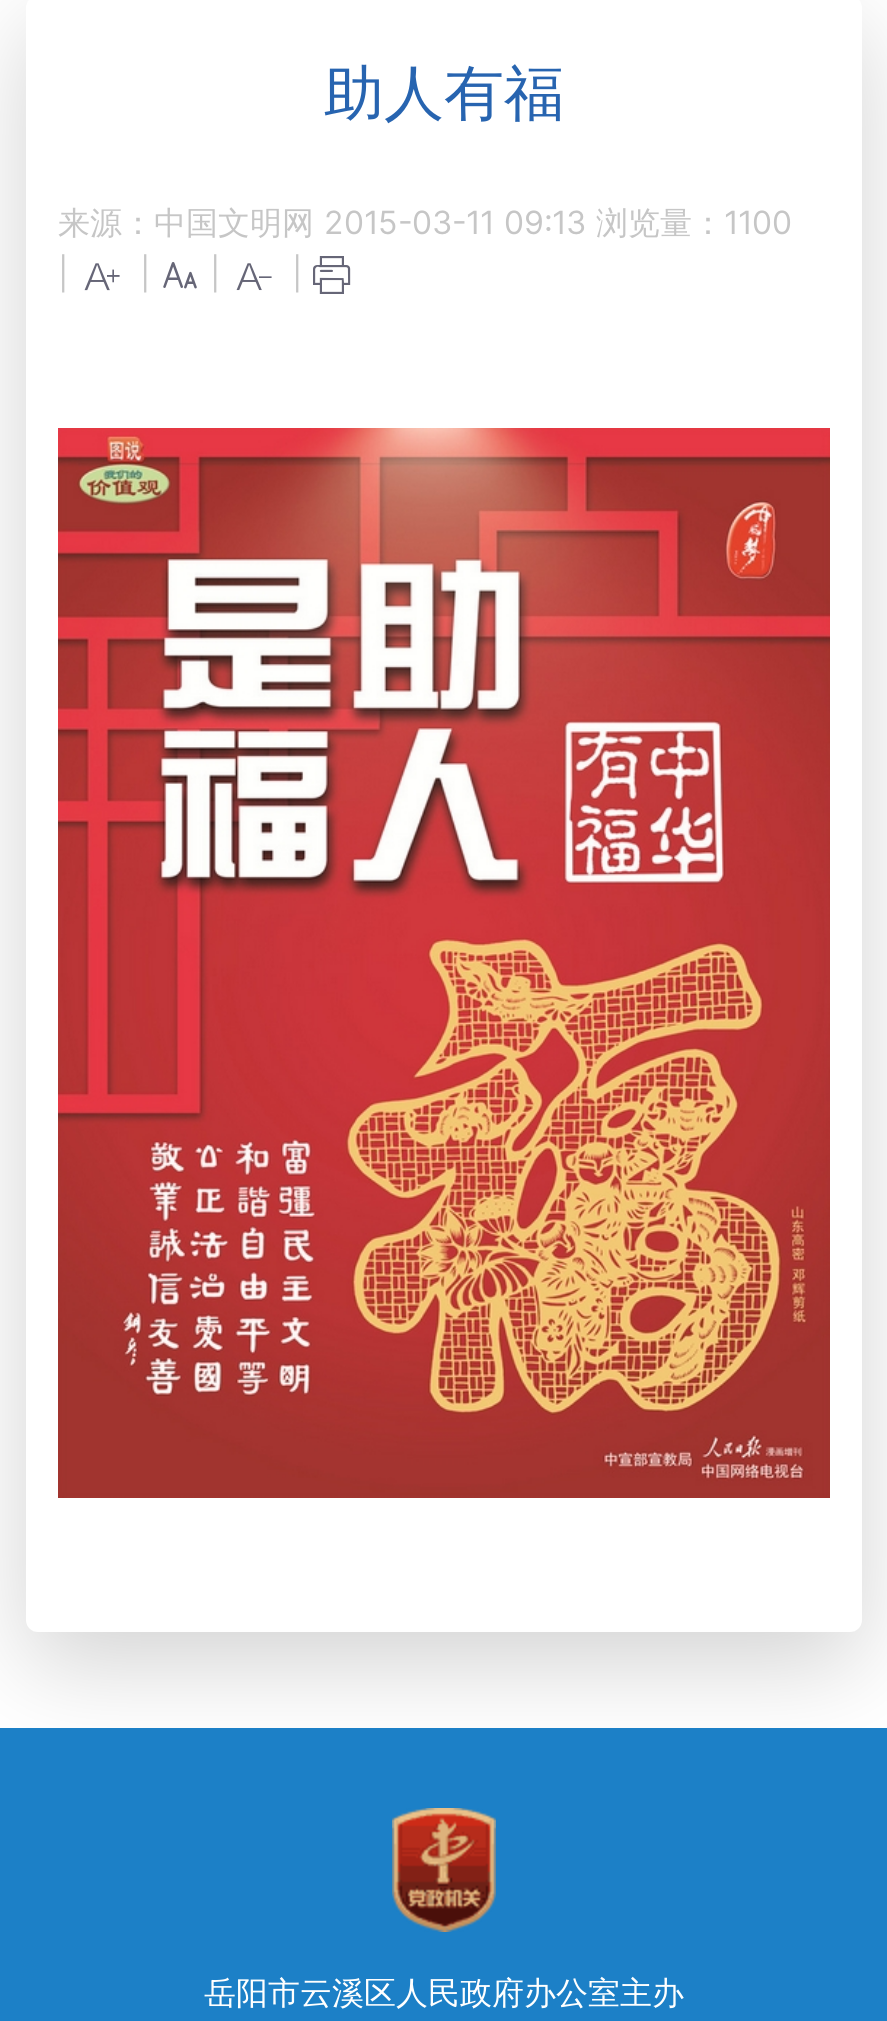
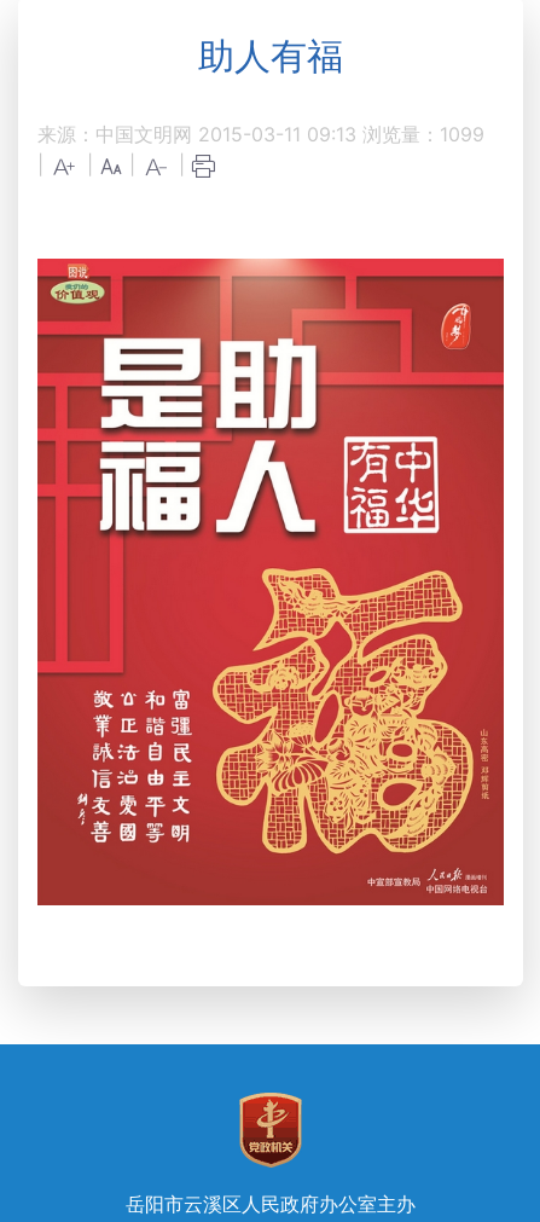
- 来源：中国文明网 2015-03-11 09:13 浏览量：1100
+ 来源：中国文明网 2015-03-11 09:13 浏览量：1099
